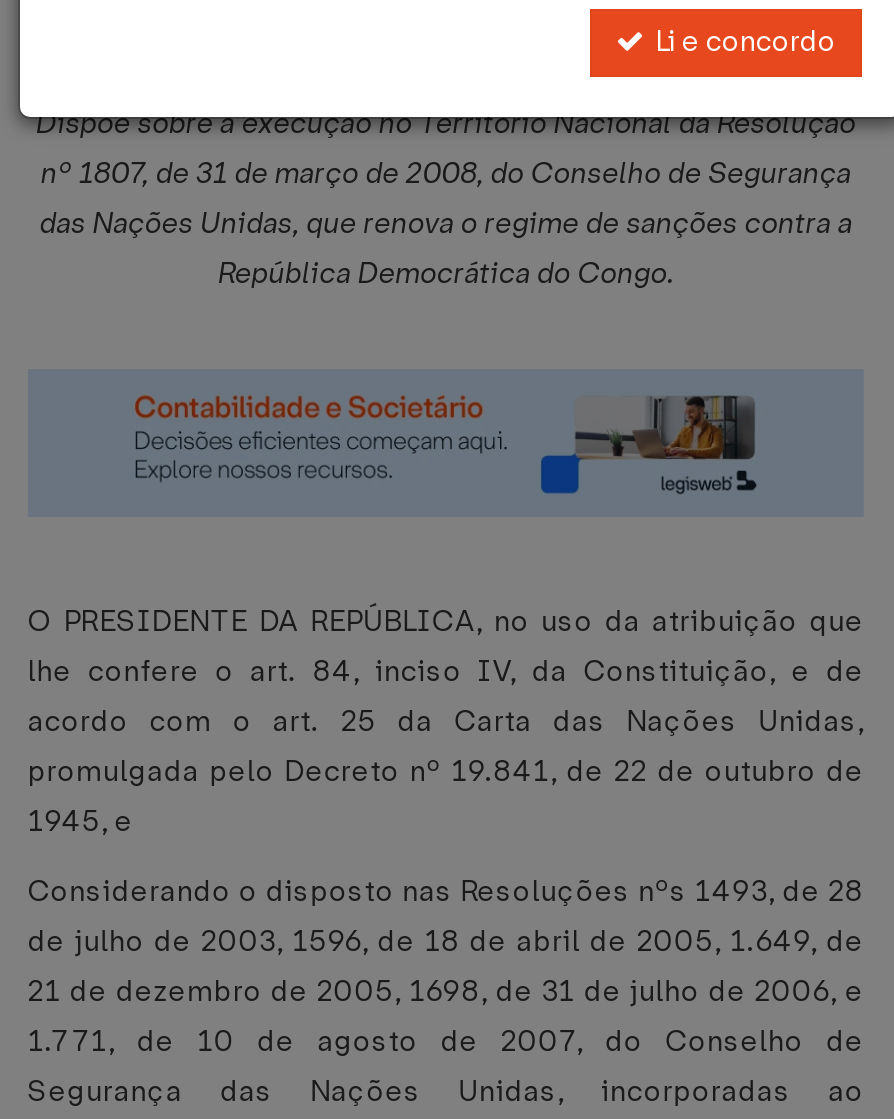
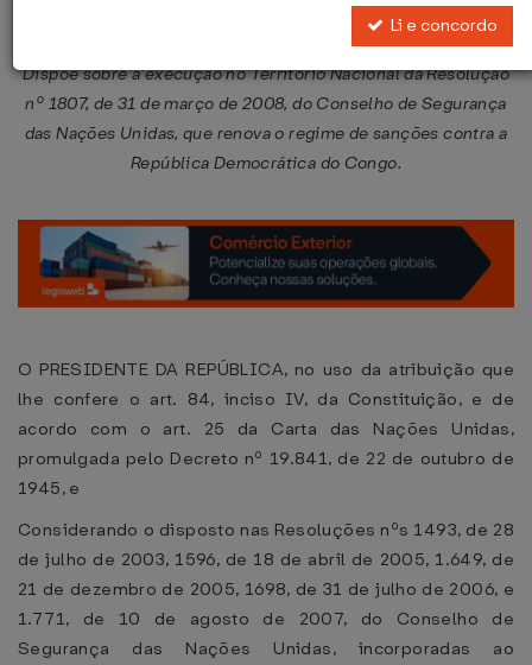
- [image]
+ [image]
